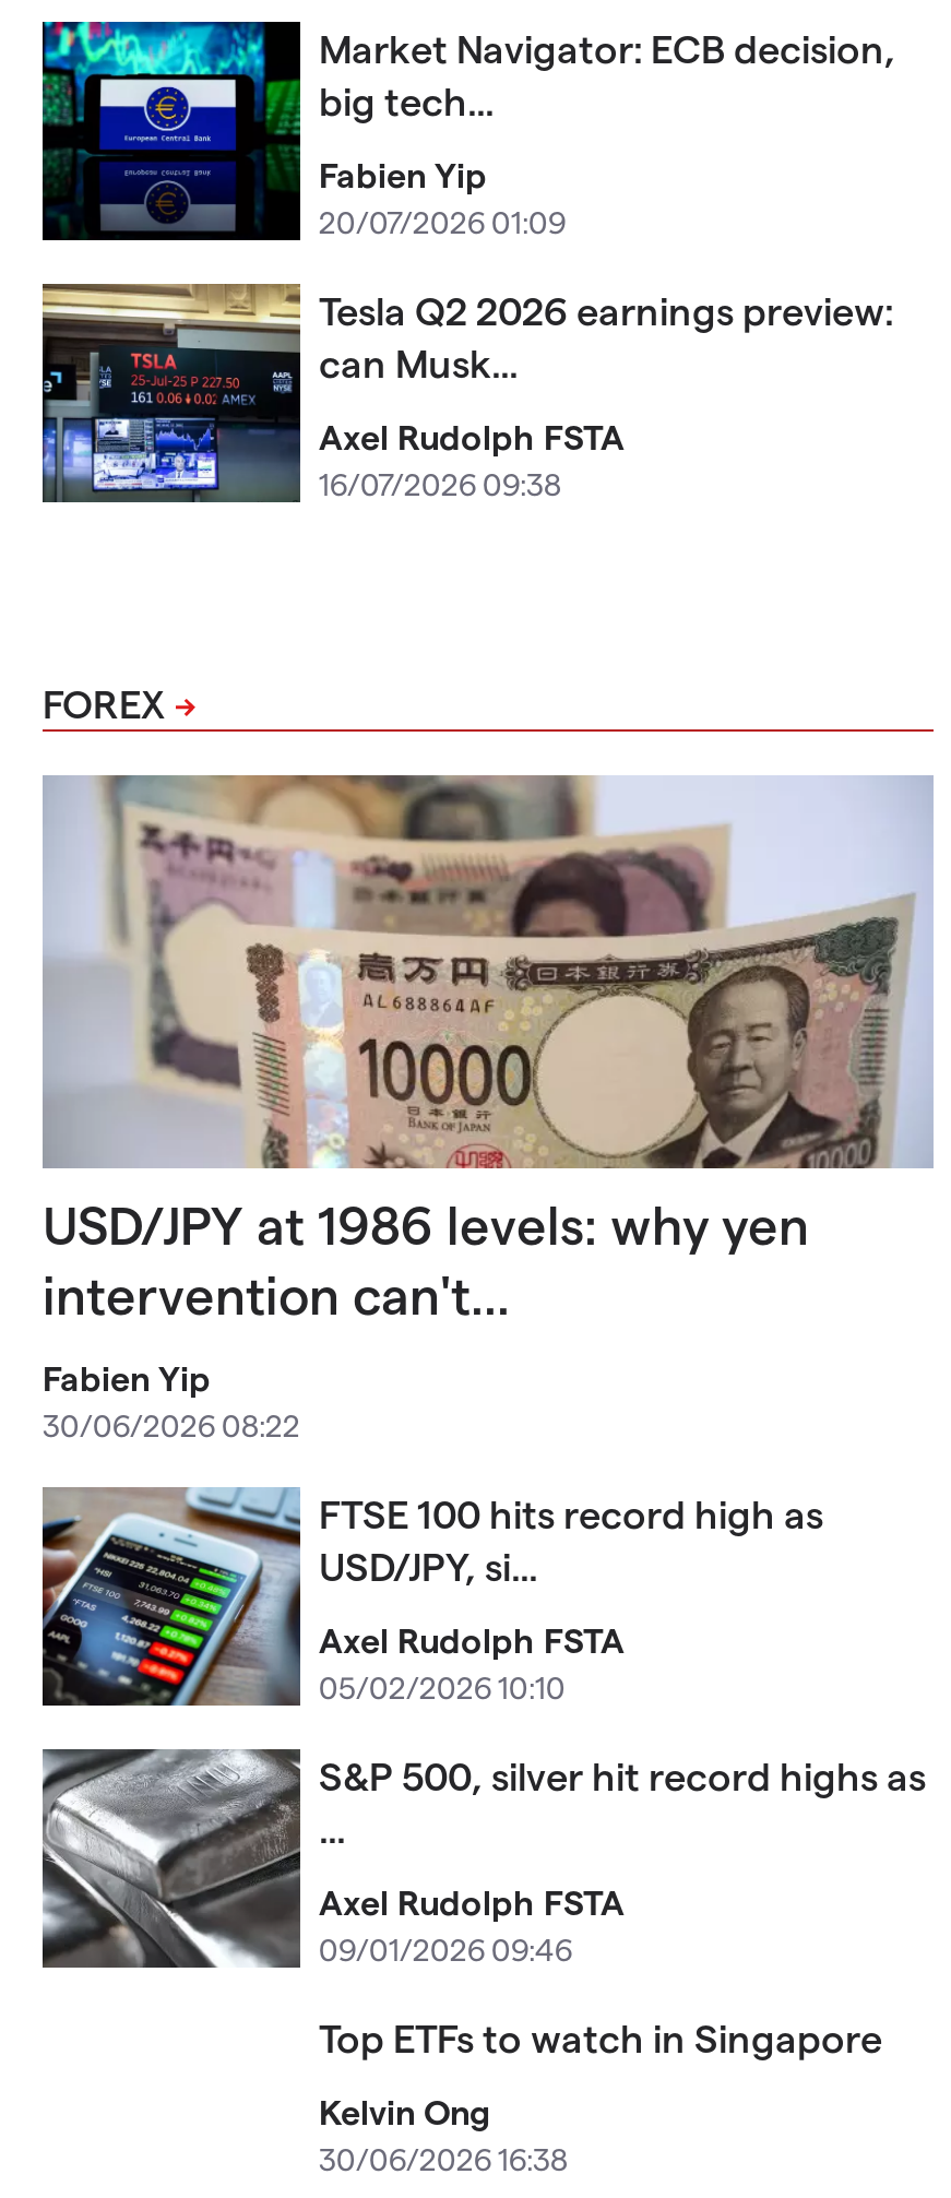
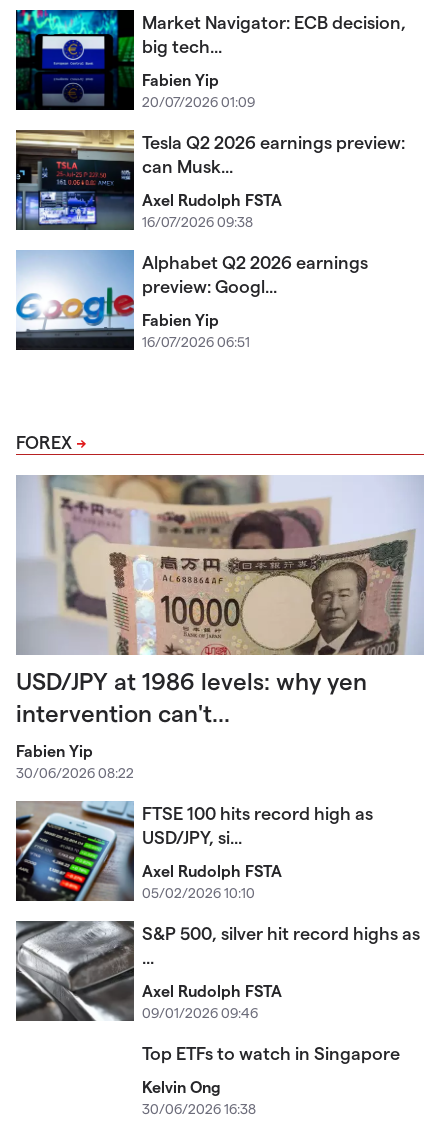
+ [image]
+ Alphabet Q2 2026 earnings
+ preview: Googl...
+ Fabien Yip
+ 16/07/2026 06:51
